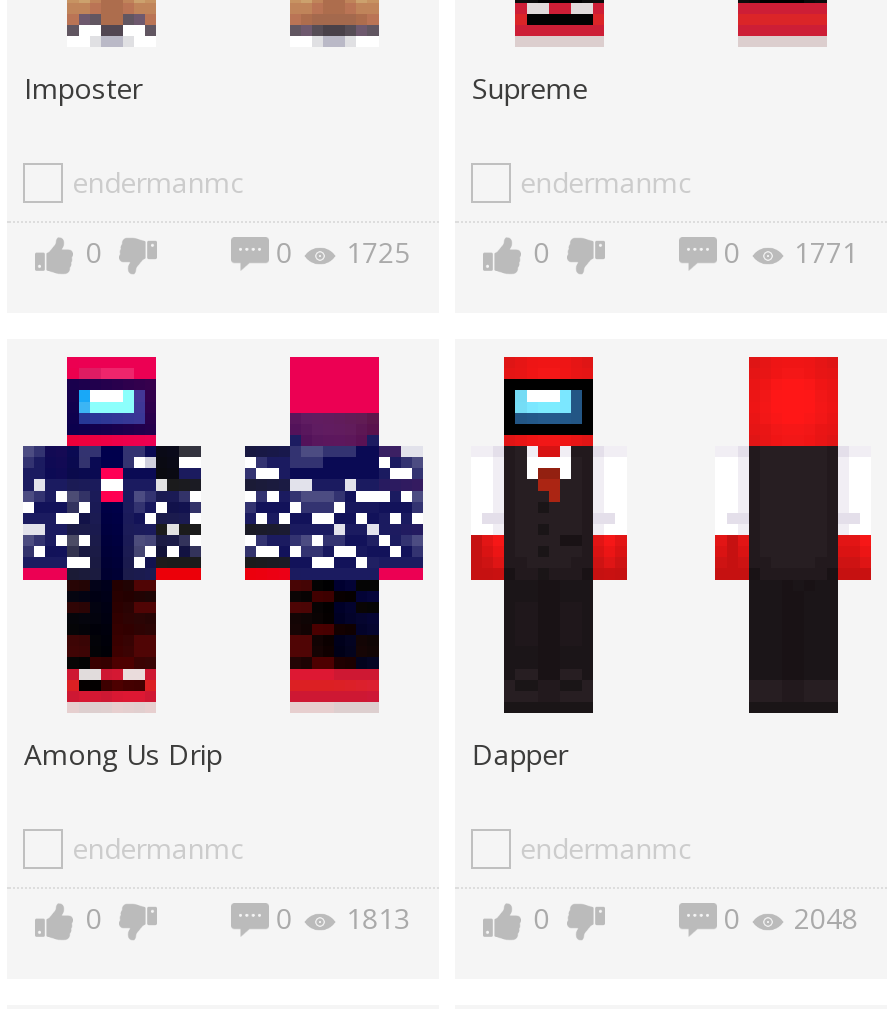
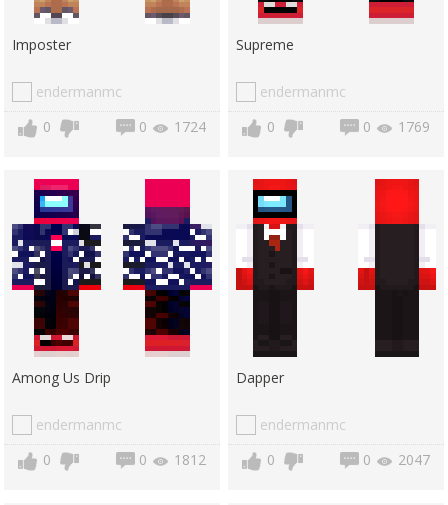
- 0 1725
+ 0 1724

- 0 1771
+ 0 1769

- 0 1813
+ 0 1812

- 0 2048
+ 0 2047
